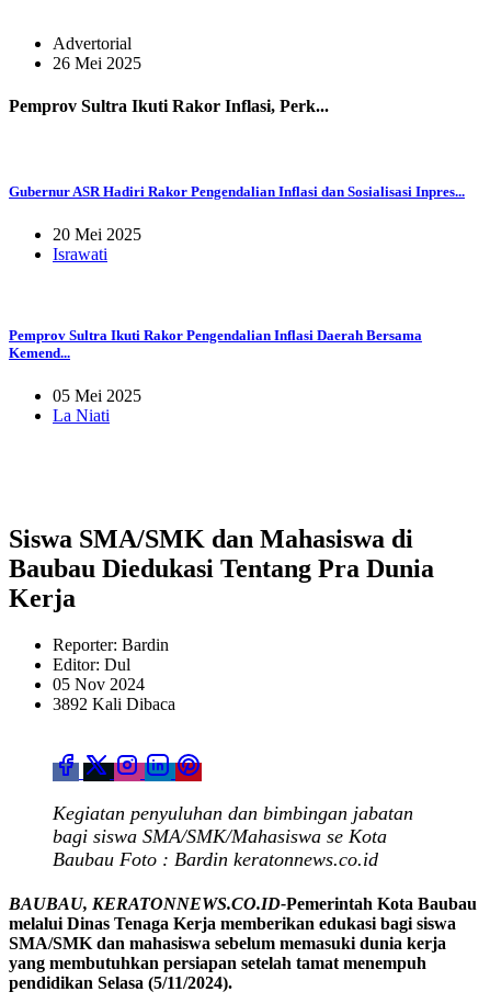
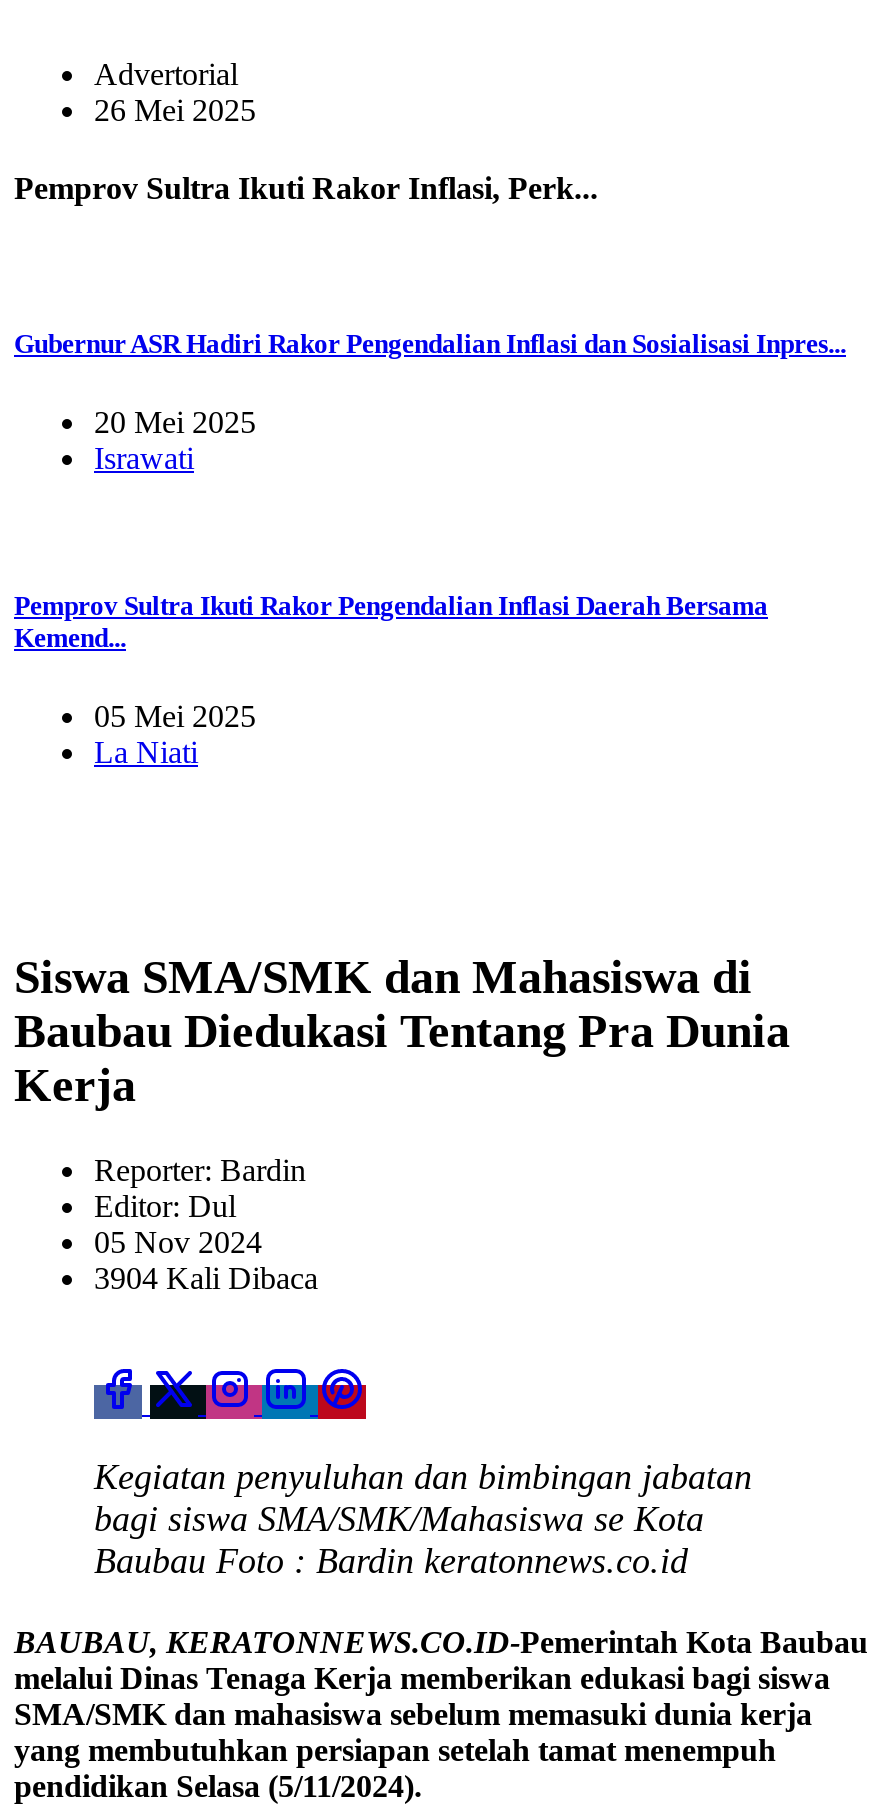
- 3892 Kali Dibaca
+ 3904 Kali Dibaca
